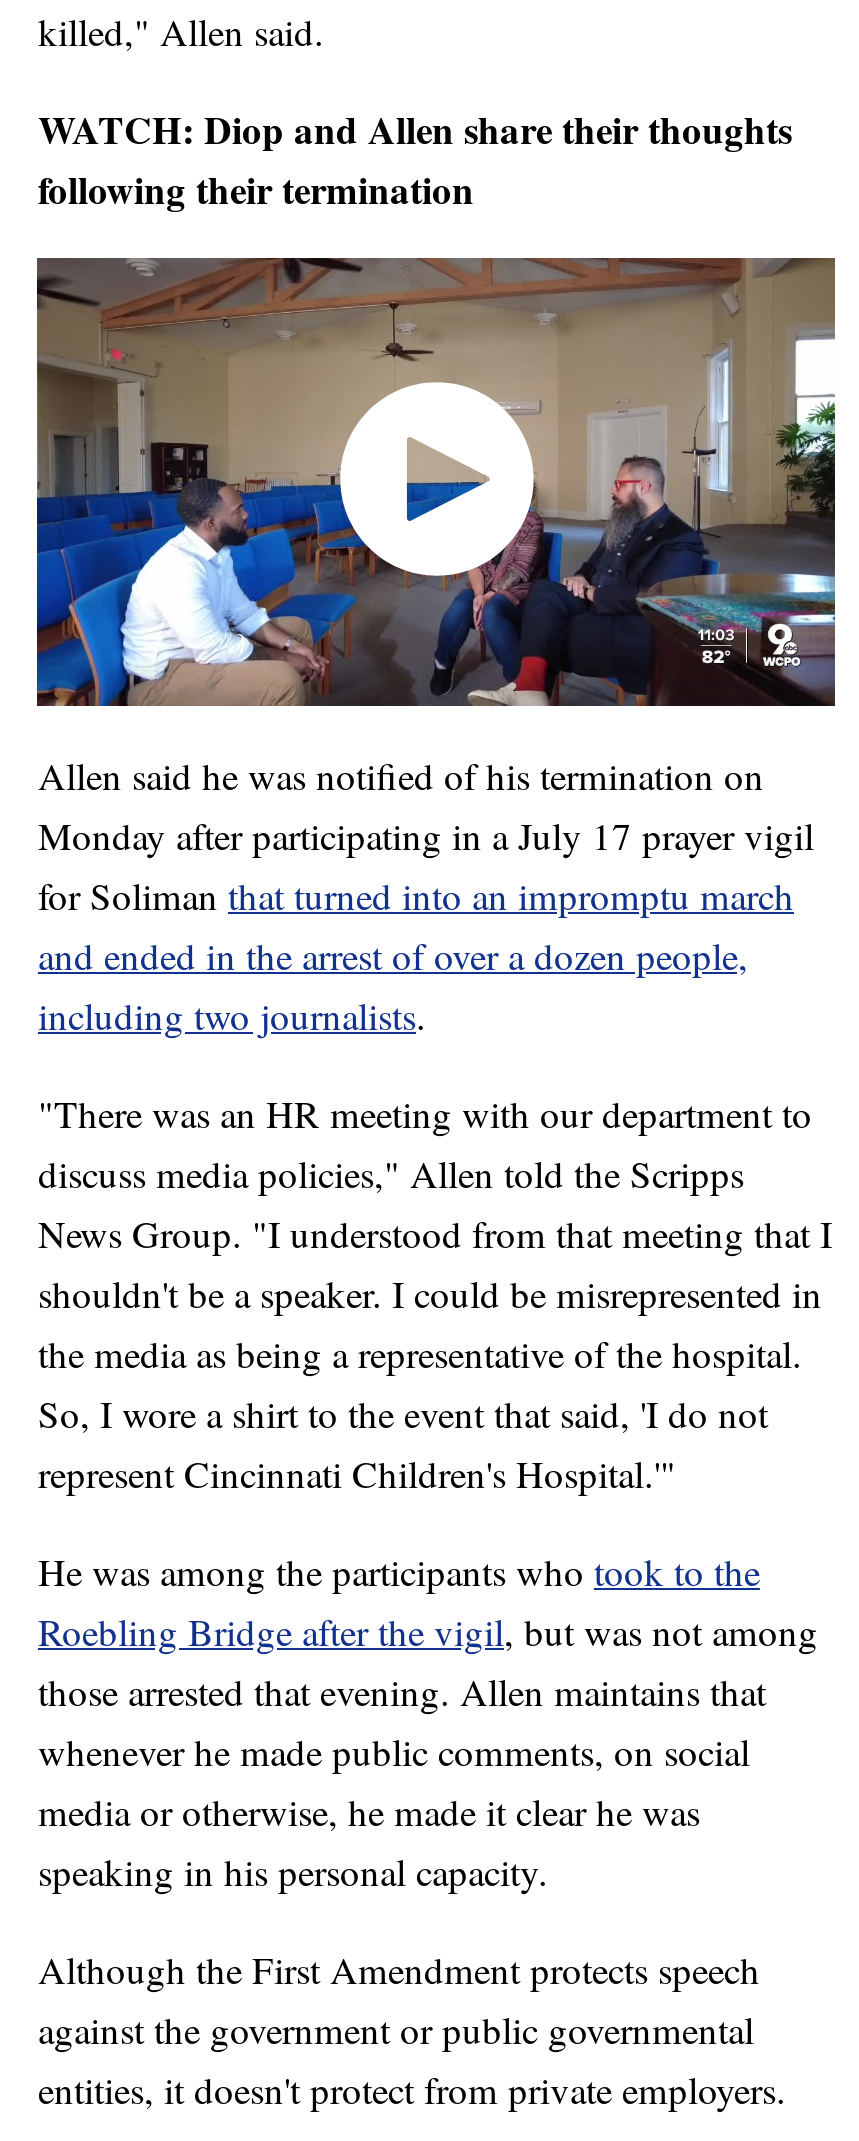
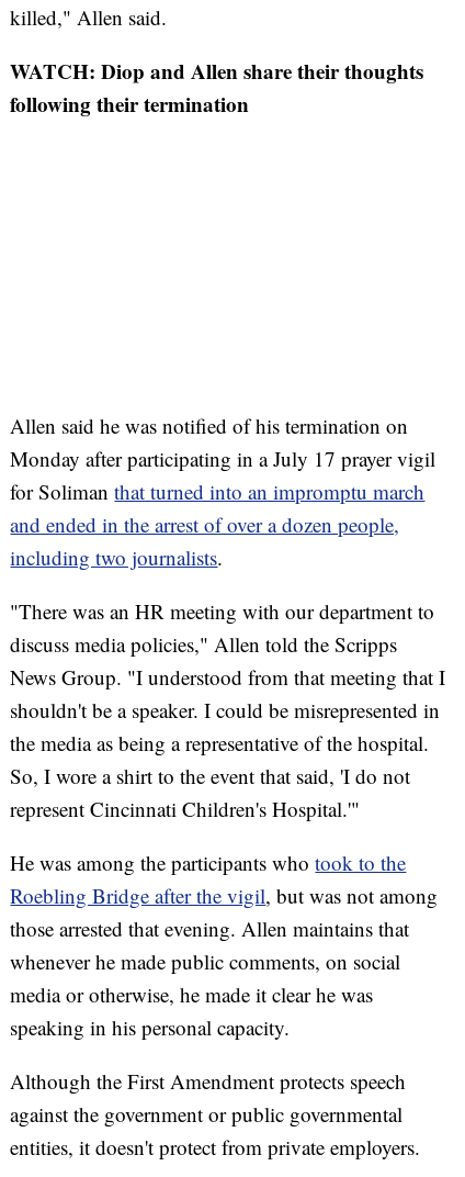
- [image]
